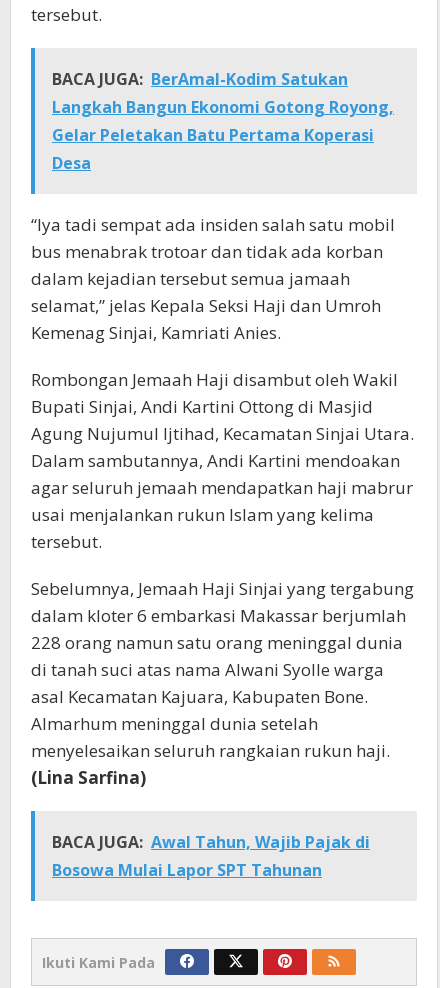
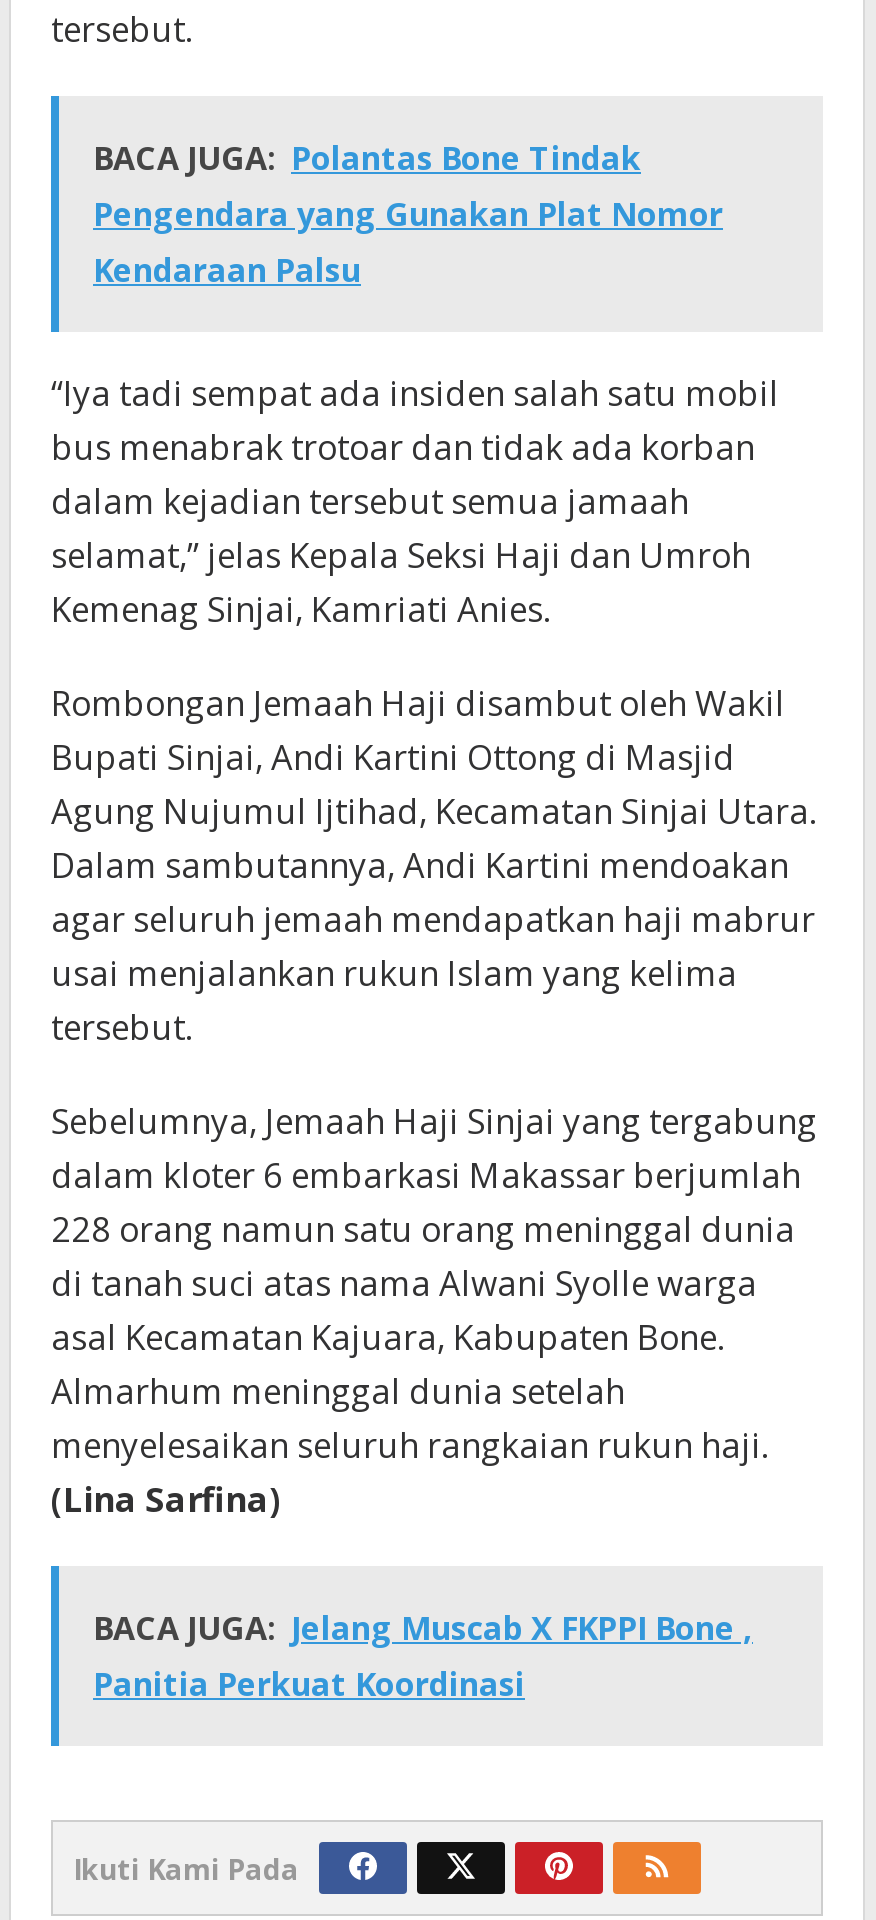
- BACA JUGA: BerAmal-Kodim Satukan
- Langkah Bangun Ekonomi Gotong Royong,
- Gelar Peletakan Batu Pertama Koperasi
- Desa
+ BACA JUGA: Polantas Bone Tindak
+ Pengendara yang Gunakan Plat Nomor
+ Kendaraan Palsu

- BACA JUGA: Awal Tahun, Wajib Pajak di
- Bosowa Mulai Lapor SPT Tahunan
+ BACA JUGA: Jelang Muscab X FKPPI Bone ,
+ Panitia Perkuat Koordinasi
